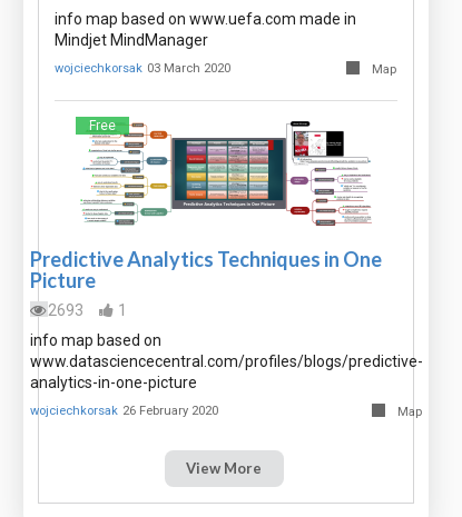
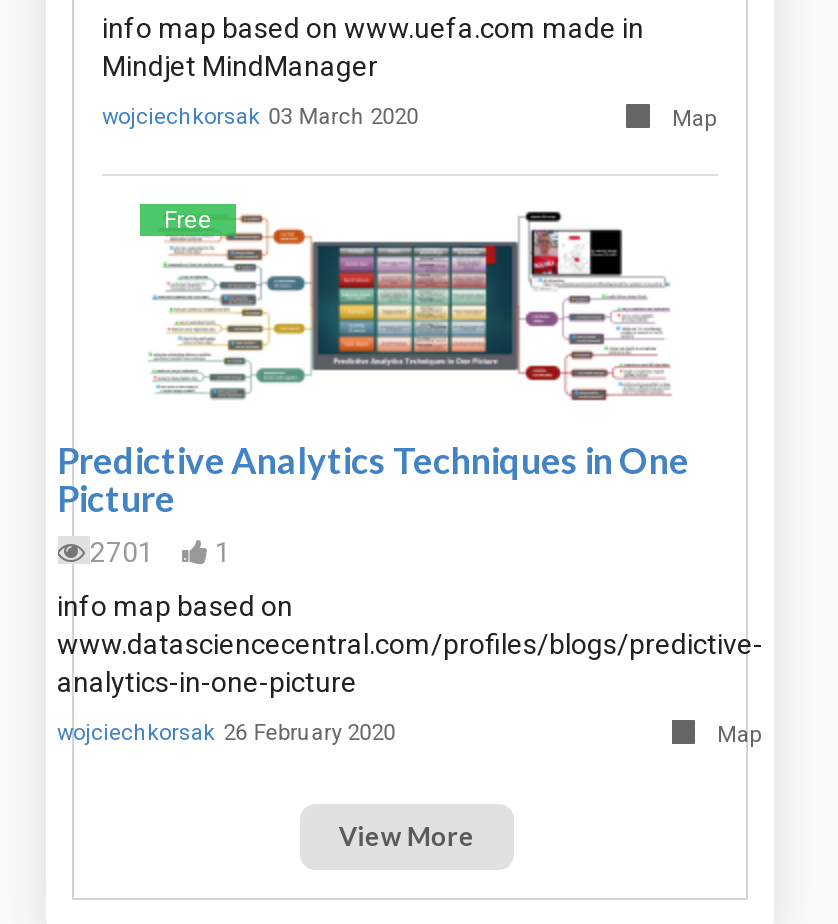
- 2693 1
+ 2701 1
